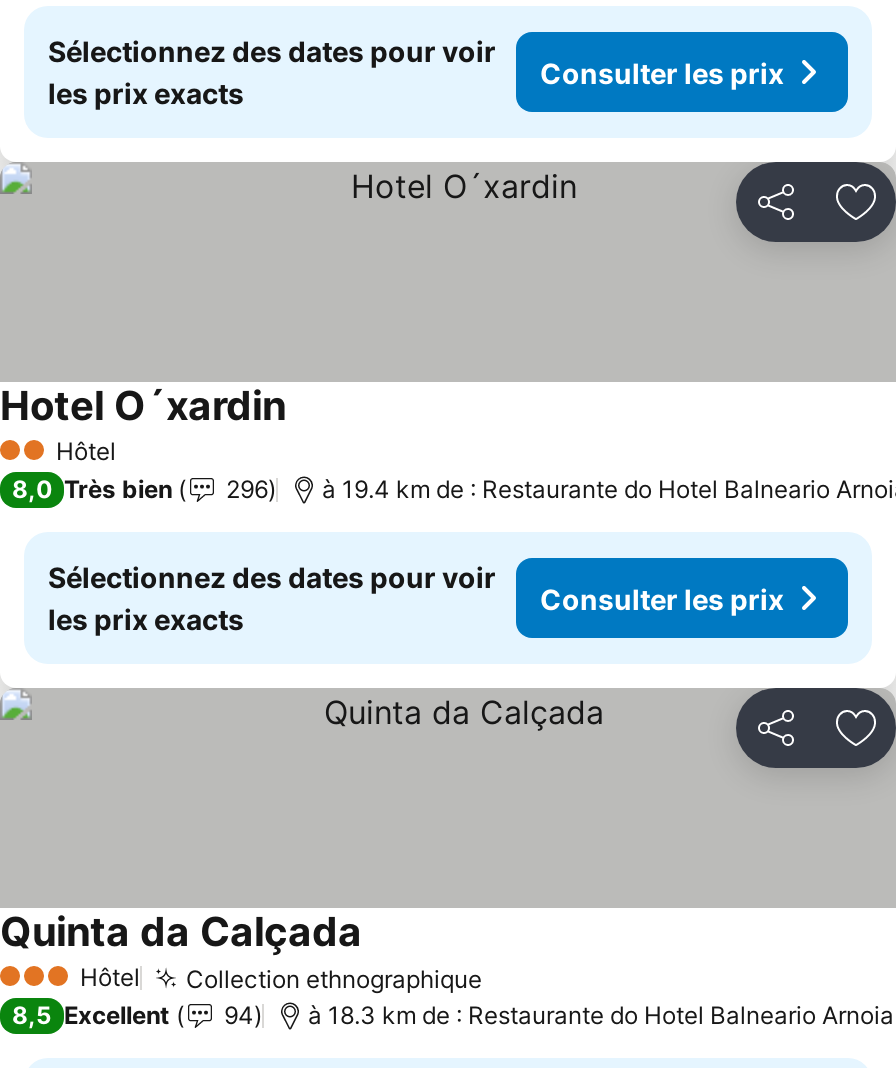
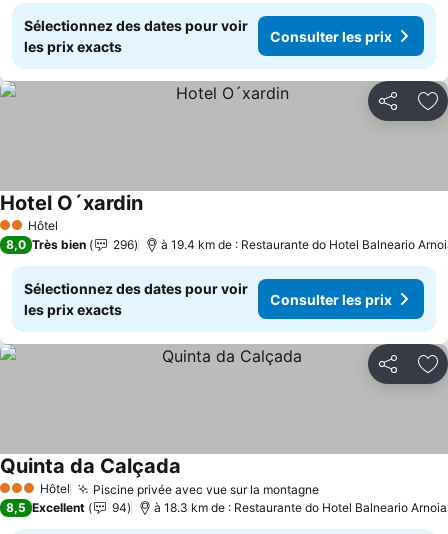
- Collection ethnographique
+ Piscine privée avec vue sur la montagne
